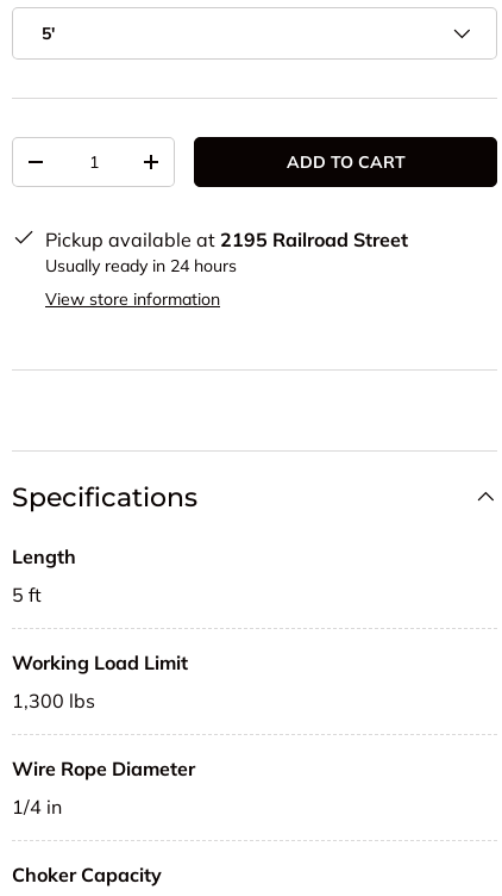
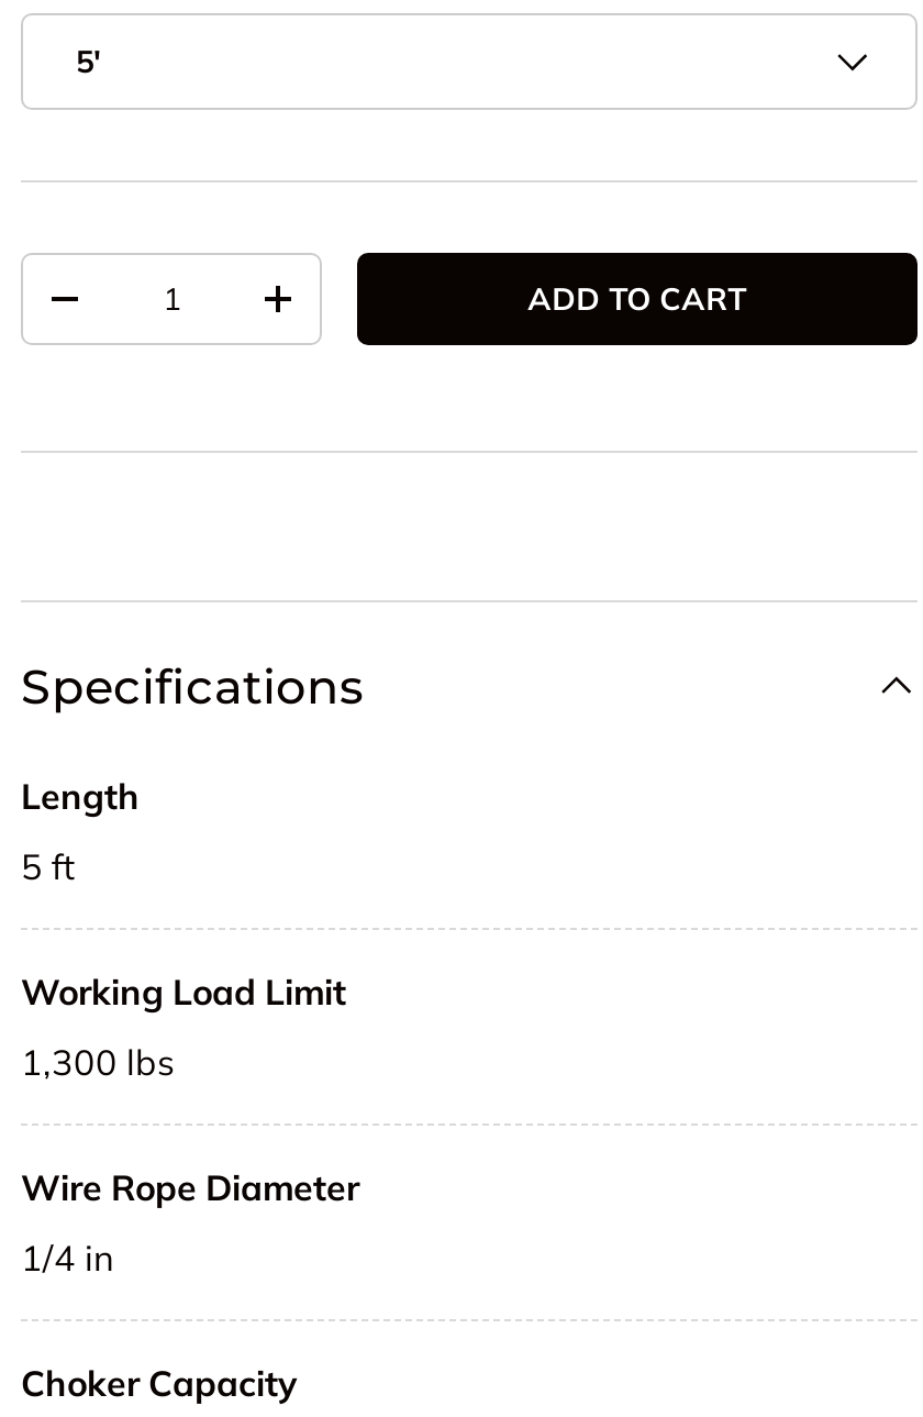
- Pickup available at 2195 Railroad Street
- Usually ready in 24 hours
- View store information
